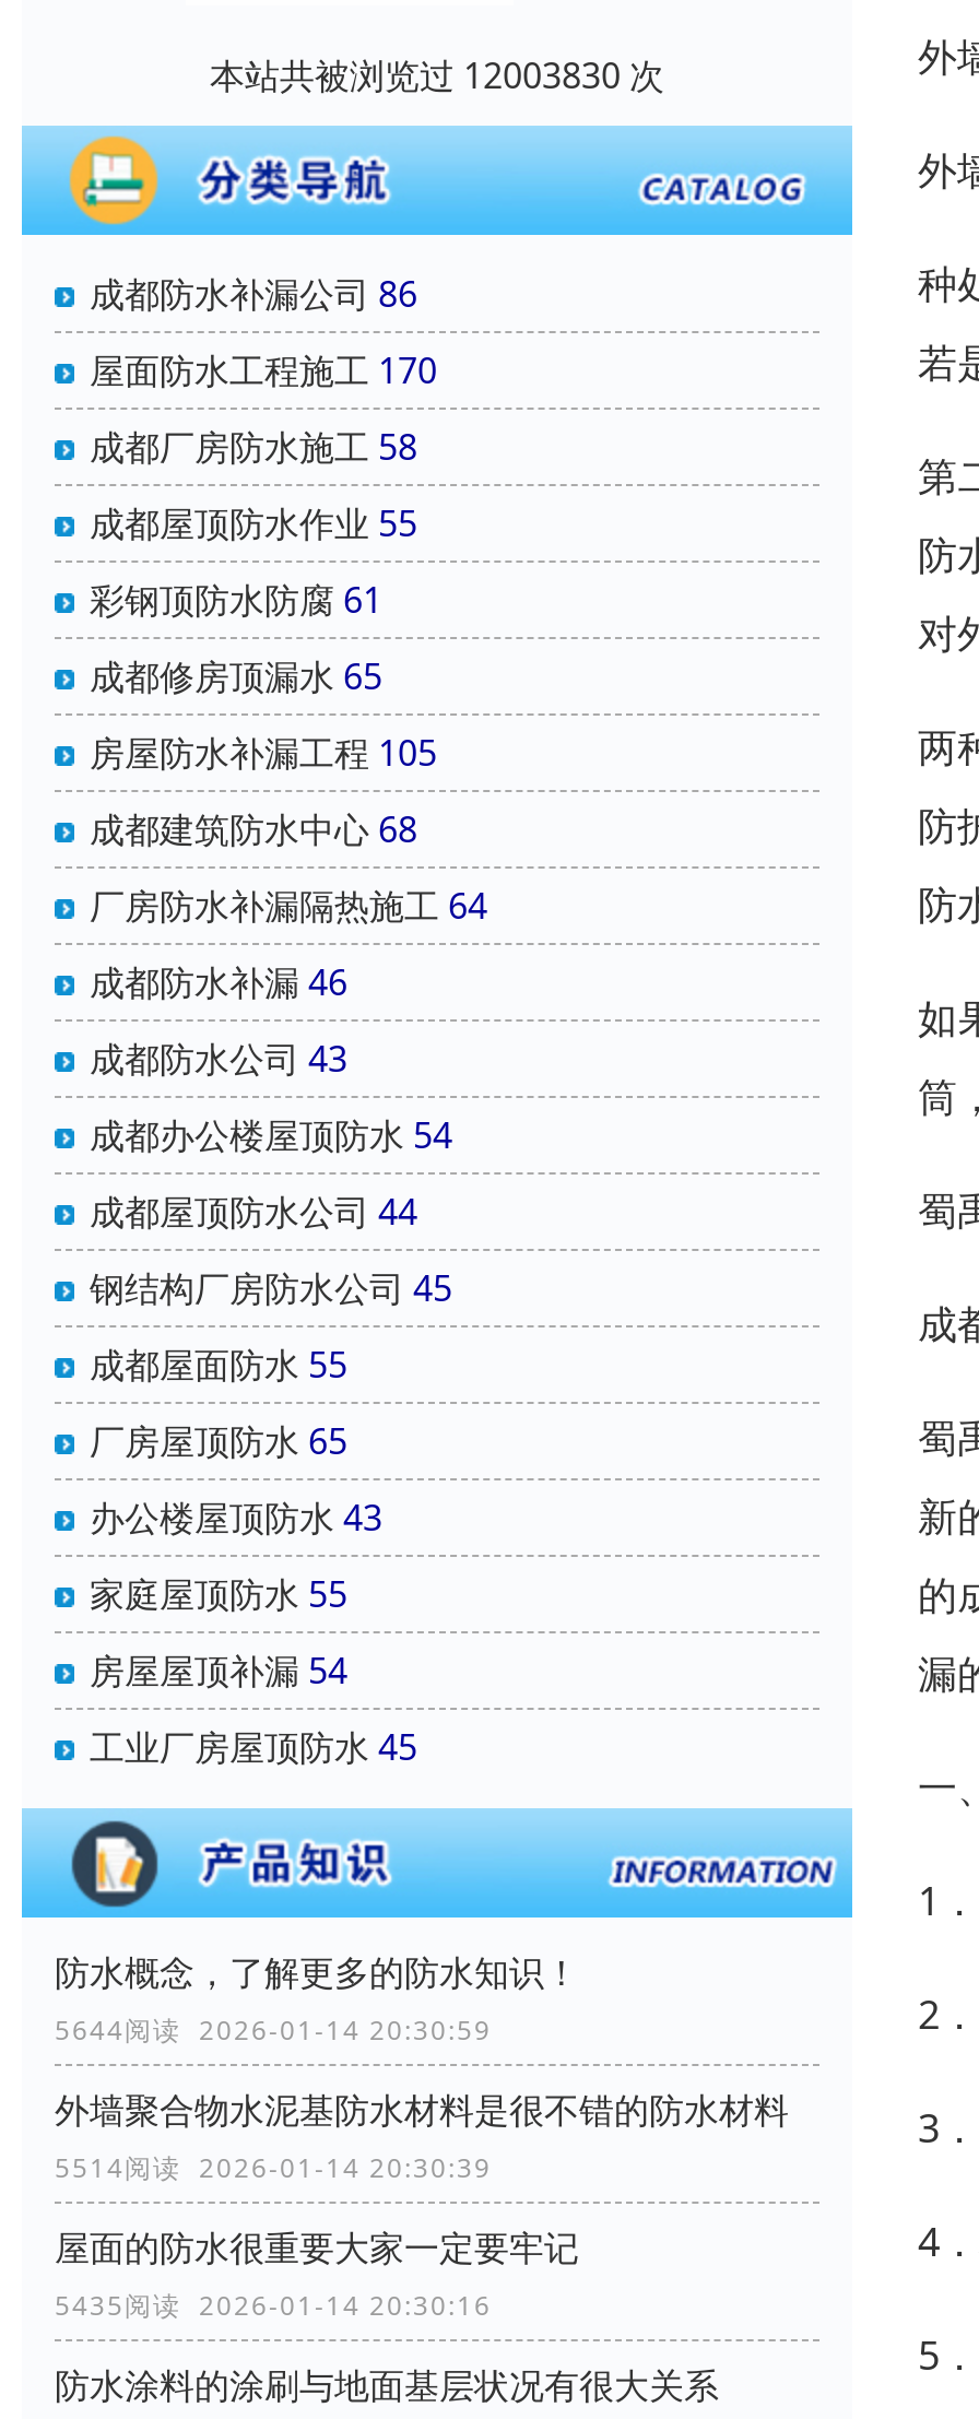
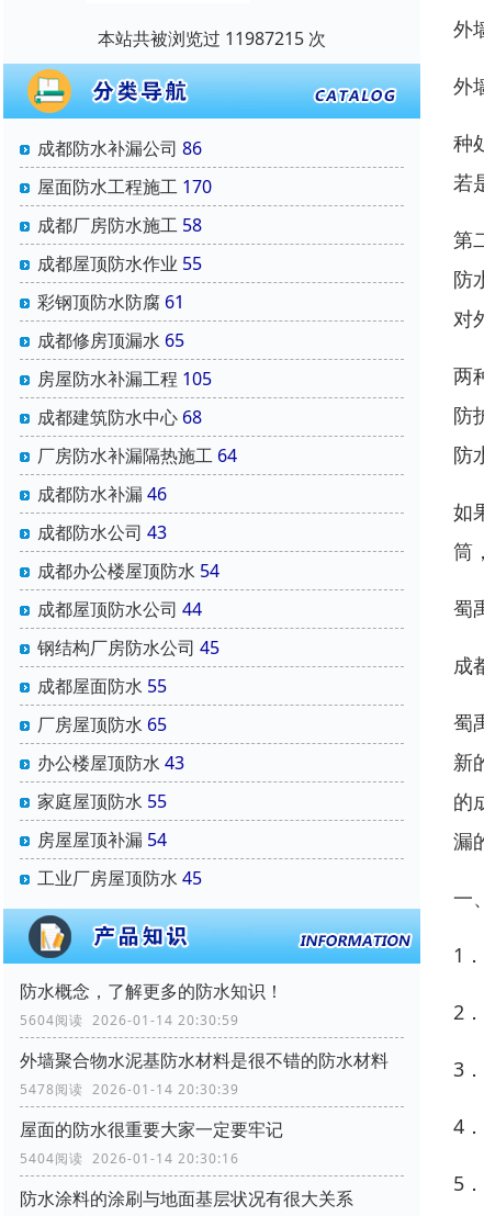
- 本站共被浏览过 12003830 次
+ 本站共被浏览过 11987215 次

- 5644阅读 2026-01-14 20:30:59
+ 5604阅读 2026-01-14 20:30:59

- 5514阅读 2026-01-14 20:30:39
+ 5478阅读 2026-01-14 20:30:39

- 5435阅读 2026-01-14 20:30:16
+ 5404阅读 2026-01-14 20:30:16
